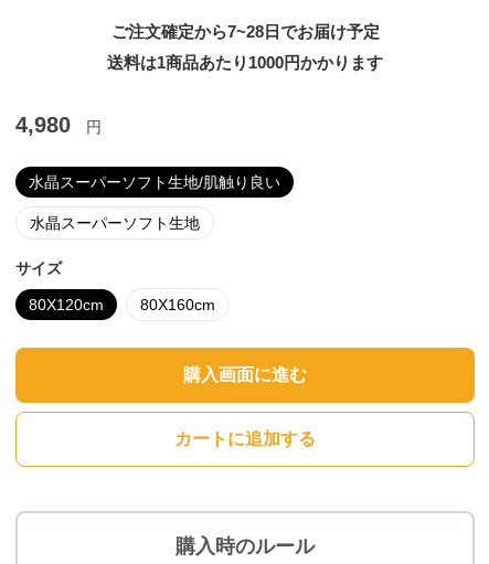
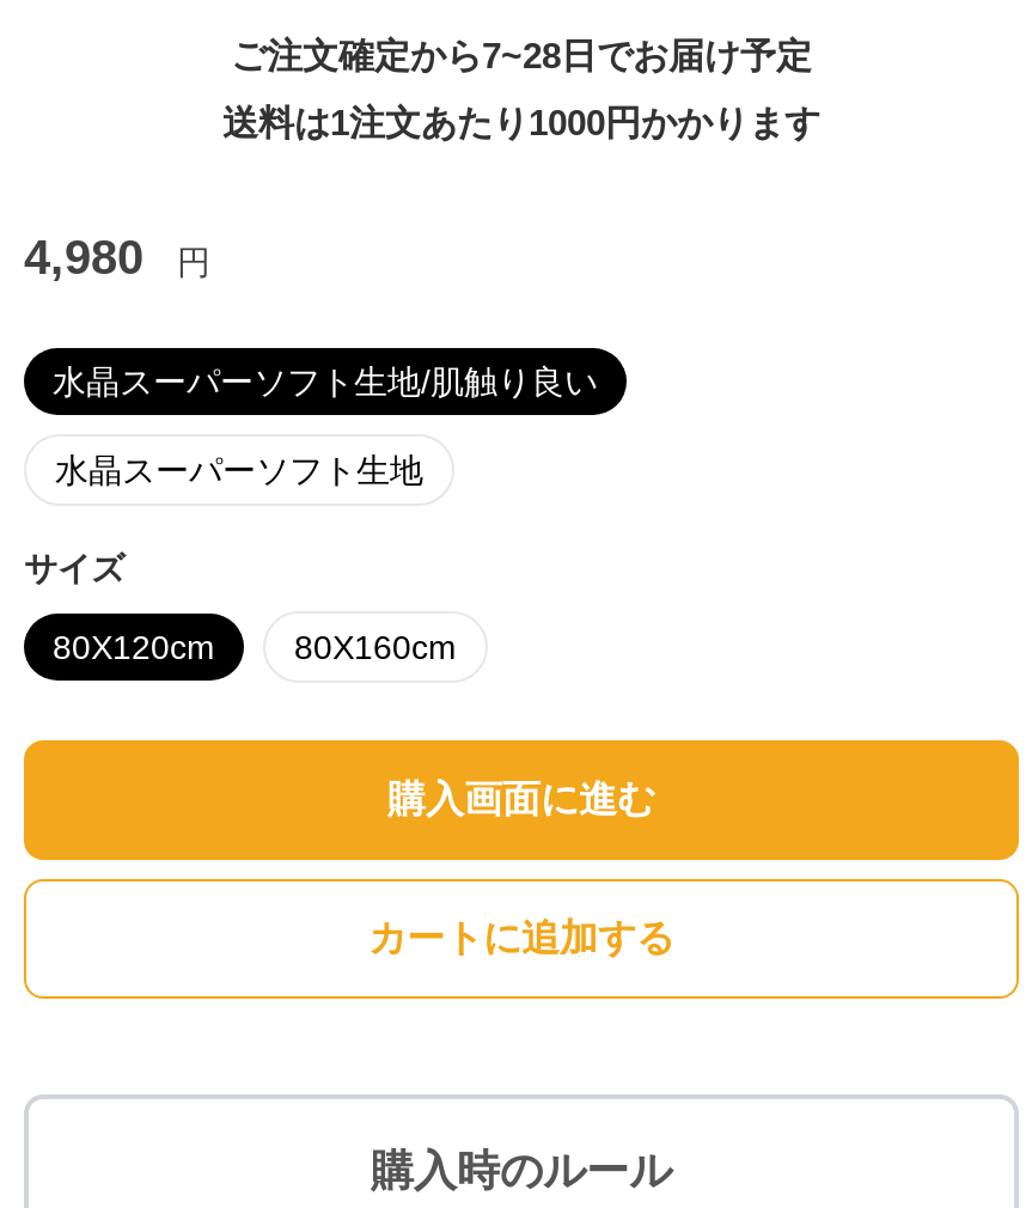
- 送料は1商品あたり1000円かかります
+ 送料は1注文あたり1000円かかります
